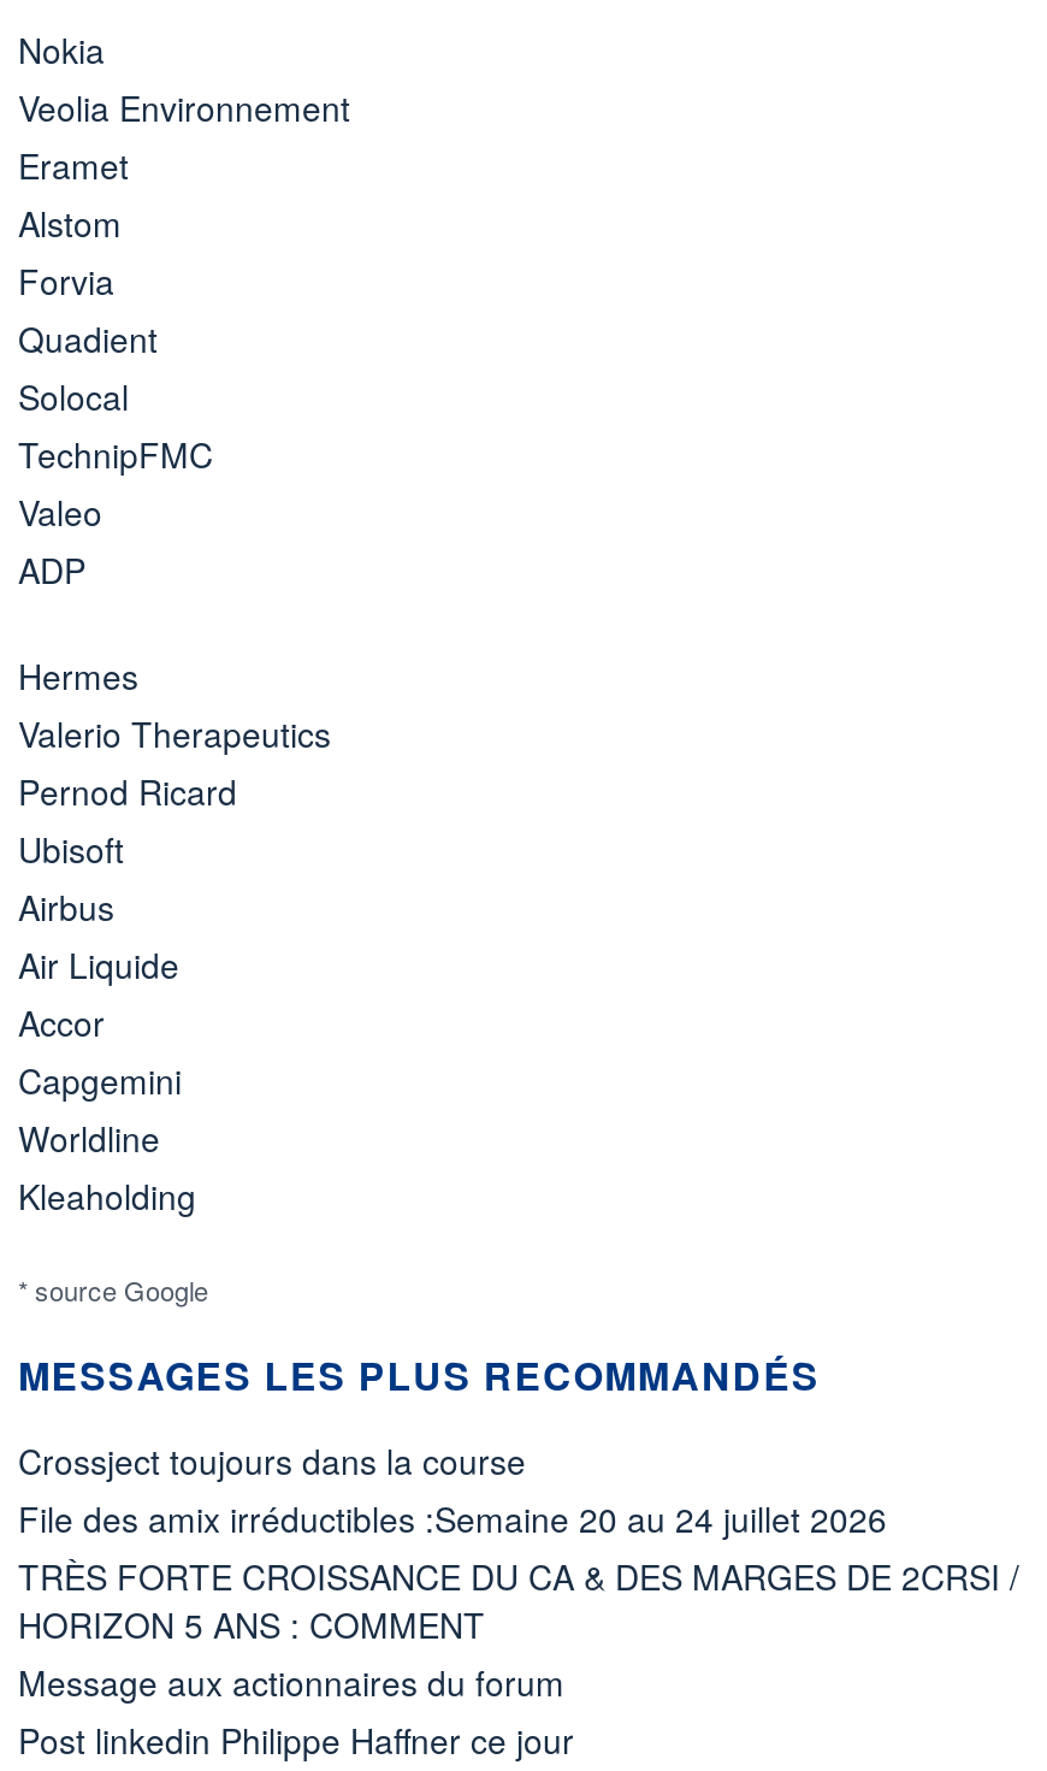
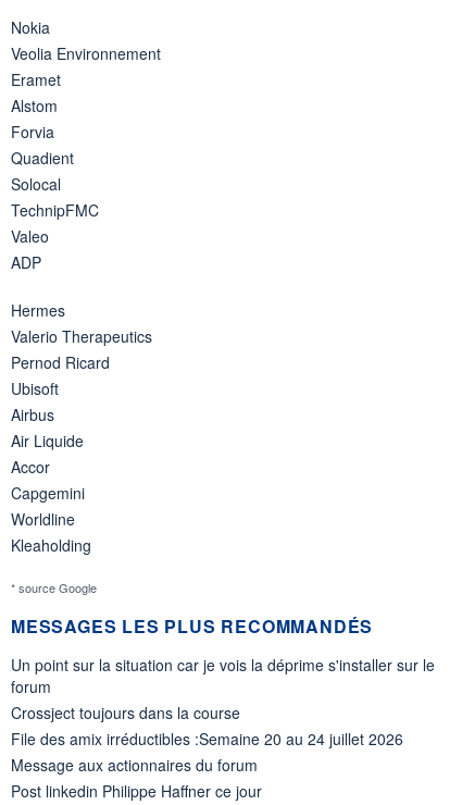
+ Un point sur la situation car je vois la déprime s'installer sur le
+ forum

moved down: Crossject toujours dans la course | File des amix irréductibles :Semaine 20 au 24 juillet 2026

- TRÈS FORTE CROISSANCE DU CA & DES MARGES DE 2CRSI /
- HORIZON 5 ANS : COMMENT
